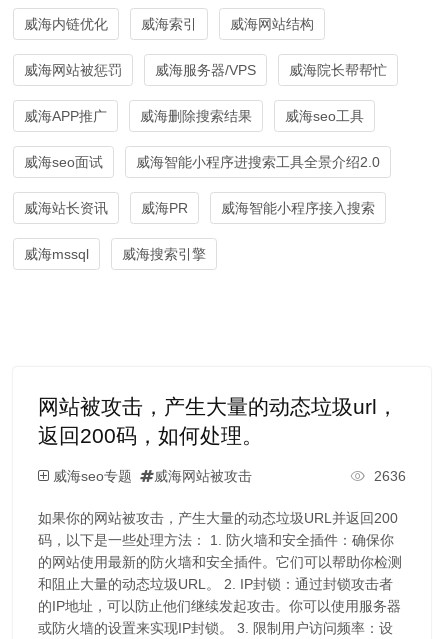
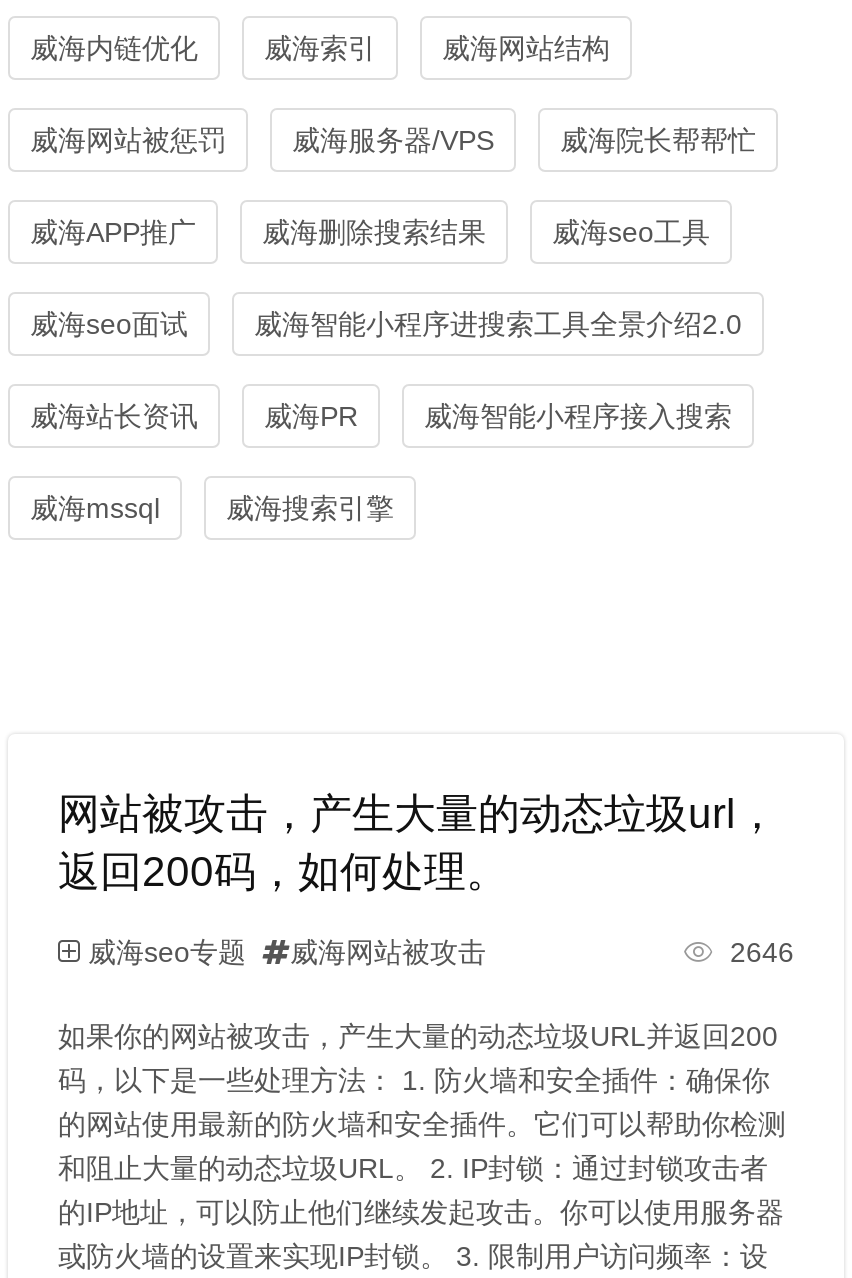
- 2636
+ 2646
